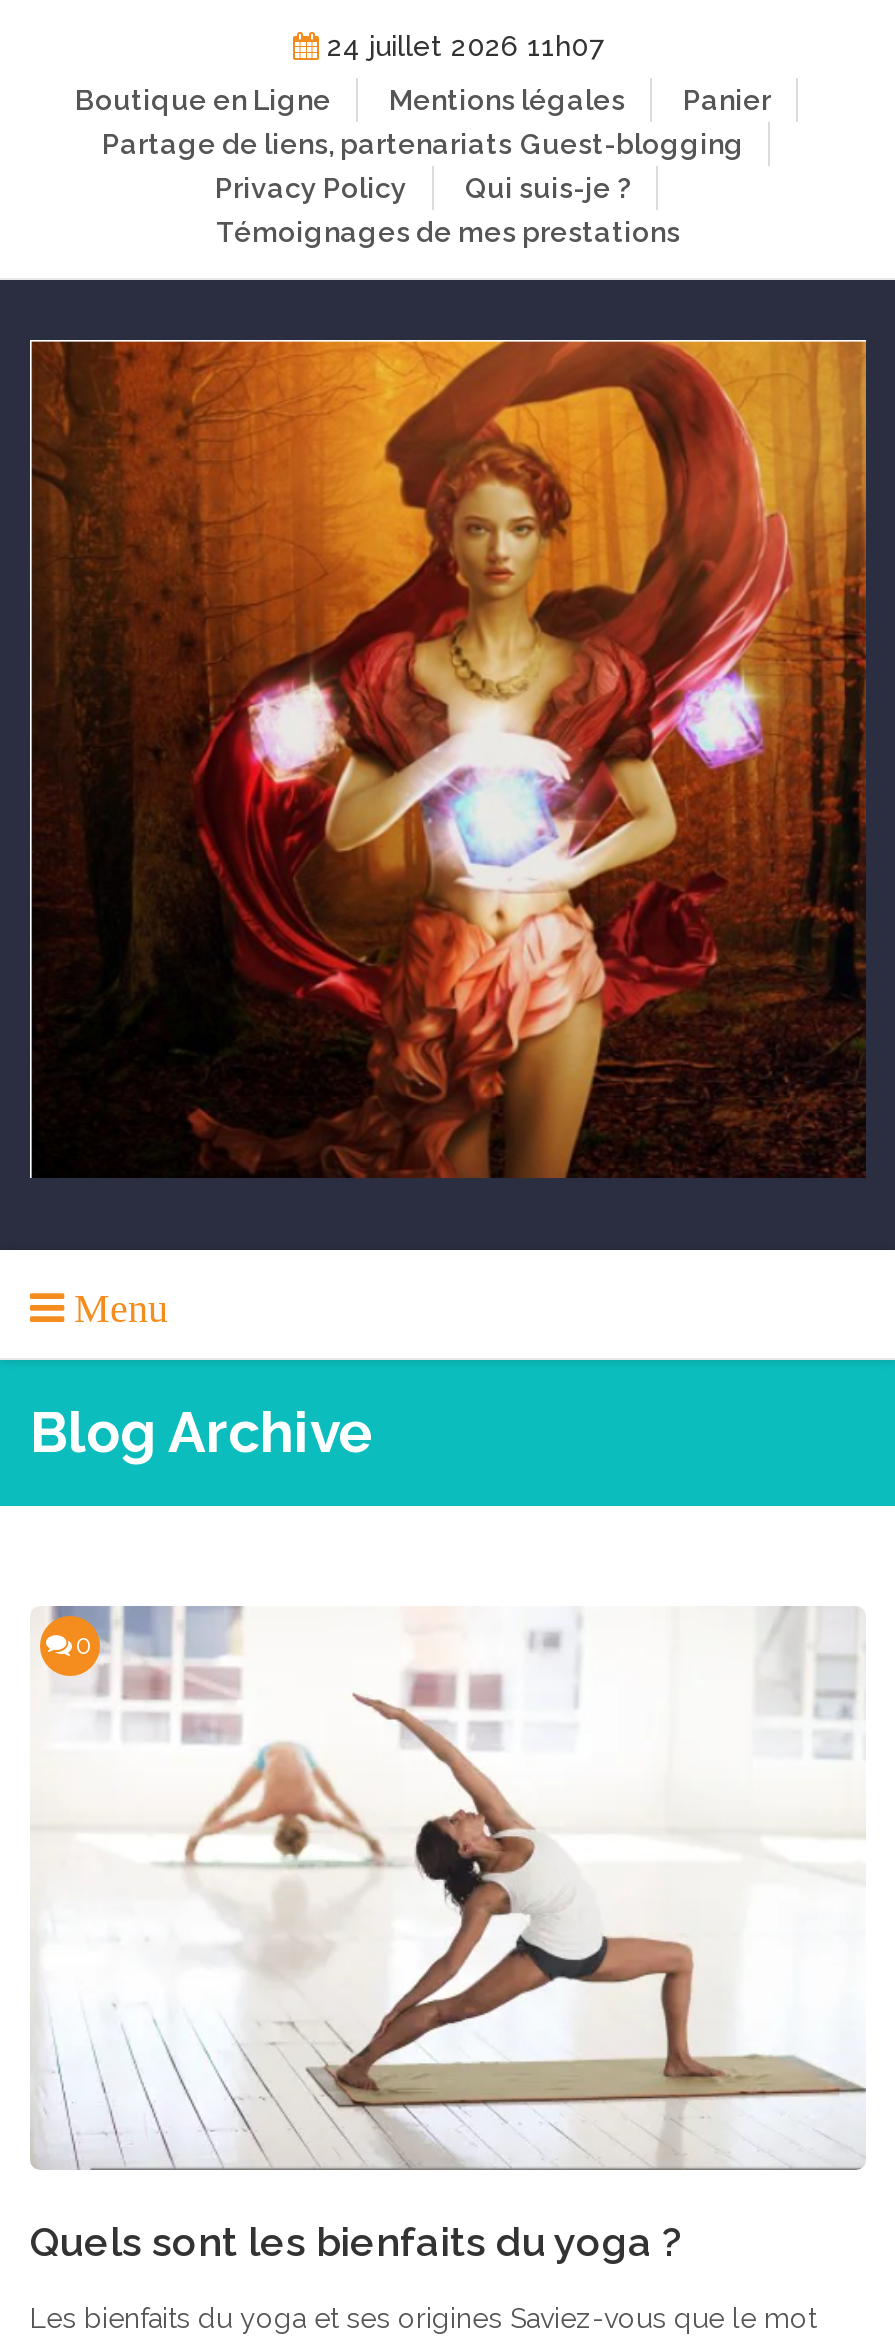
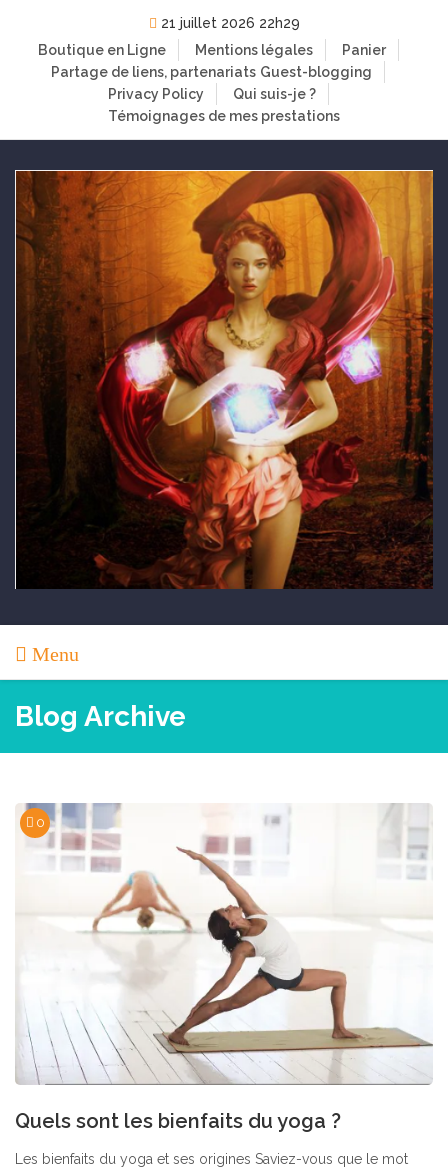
- 24 juillet 2026 11h07
+ 21 juillet 2026 22h29
